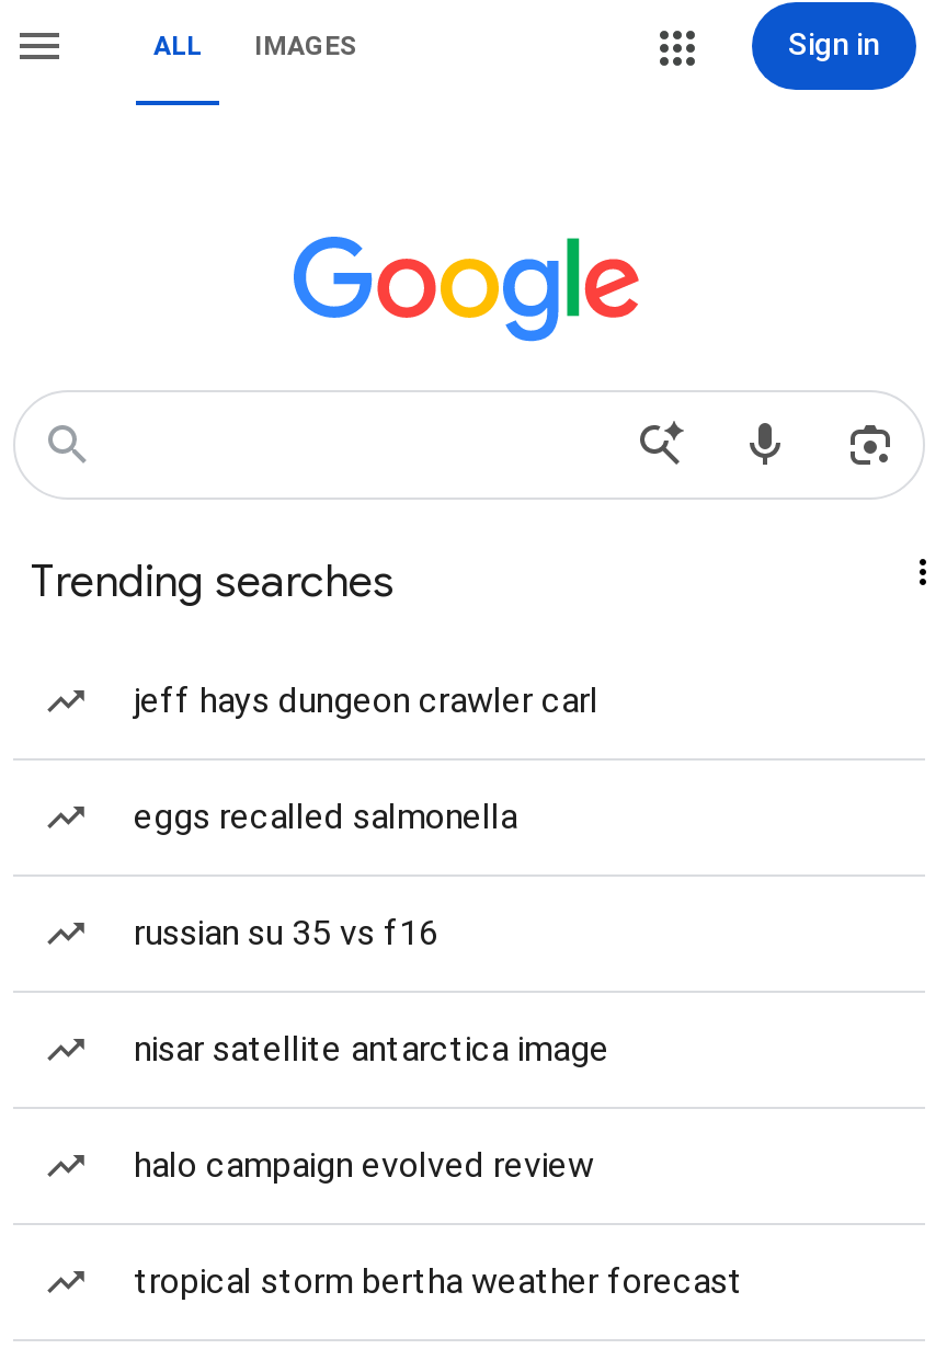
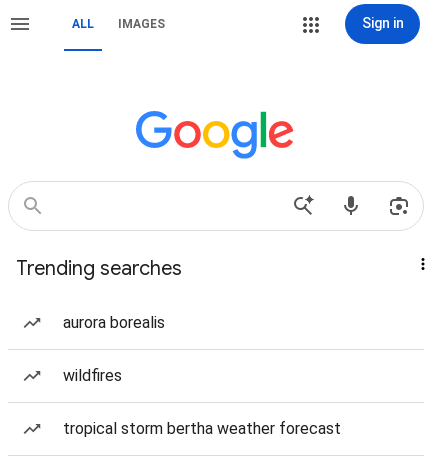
- jeff hays dungeon crawler carl
- eggs recalled salmonella
- russian su 35 vs f16
- nisar satellite antarctica image
- halo campaign evolved review
+ aurora borealis
+ wildfires
